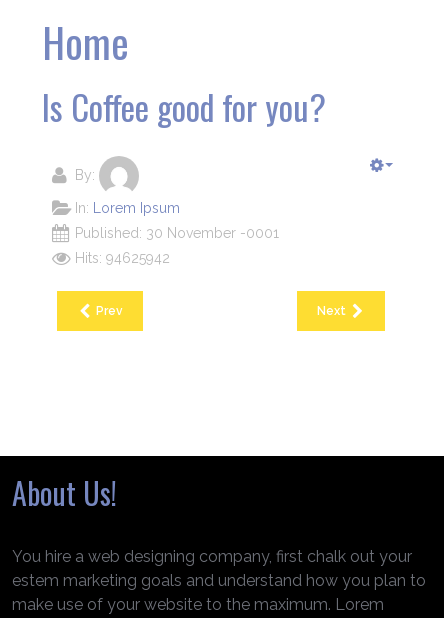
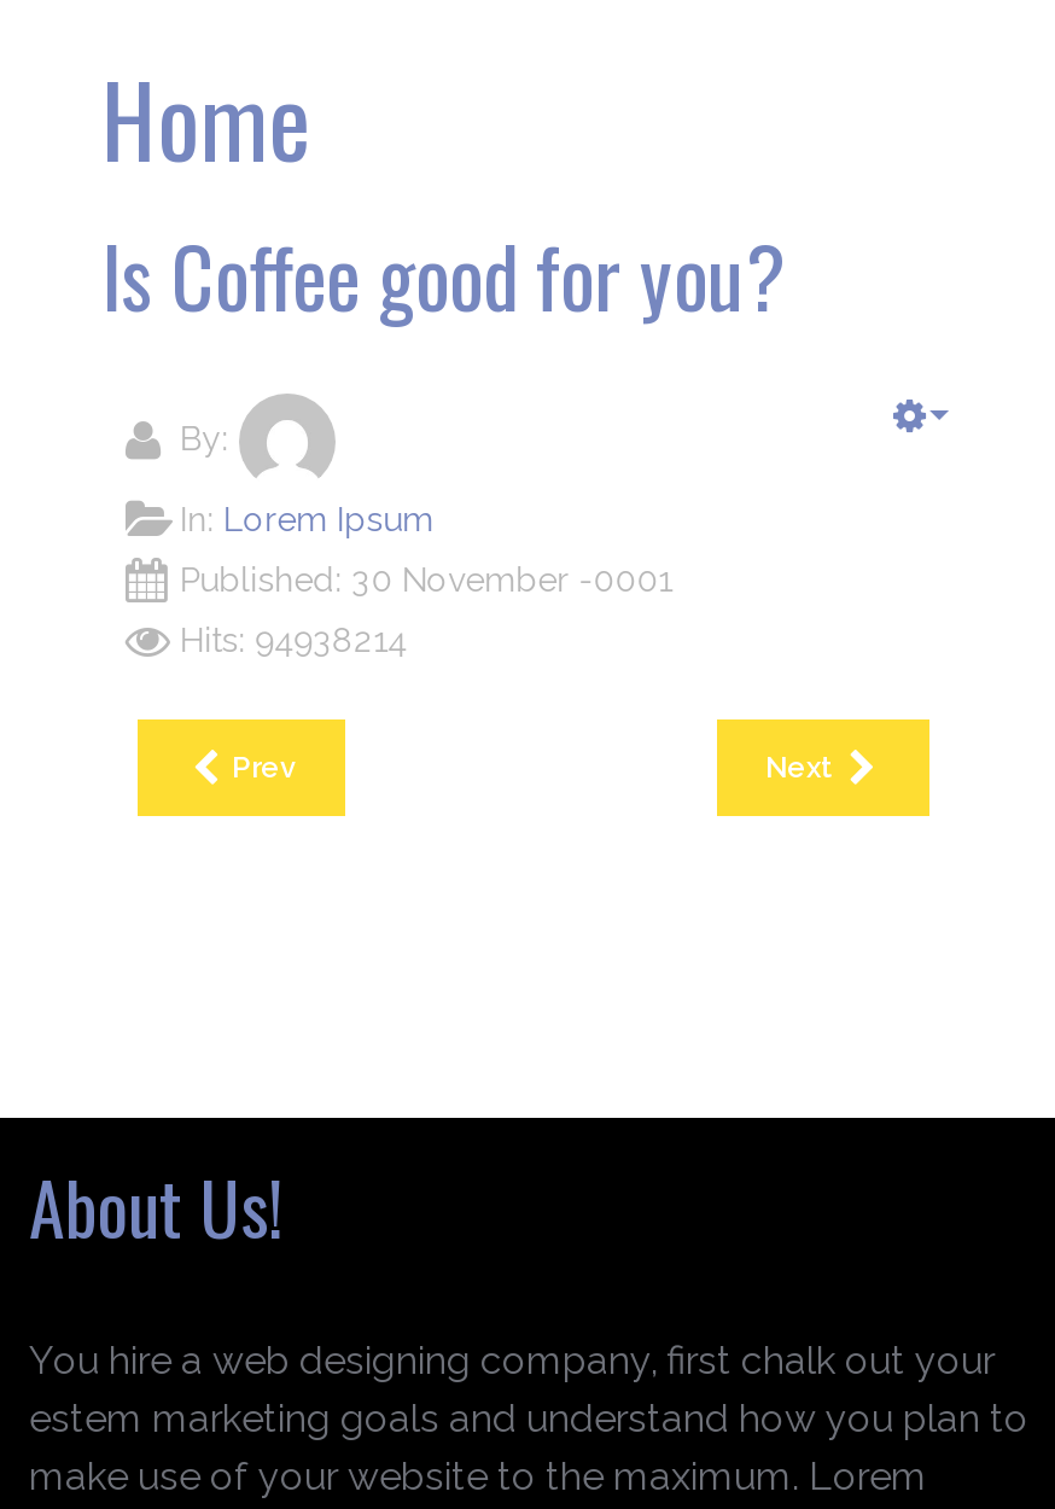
- Hits: 94625942
+ Hits: 94938214
